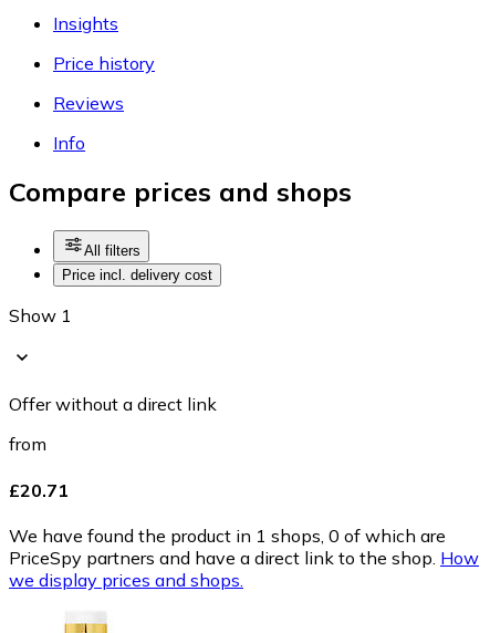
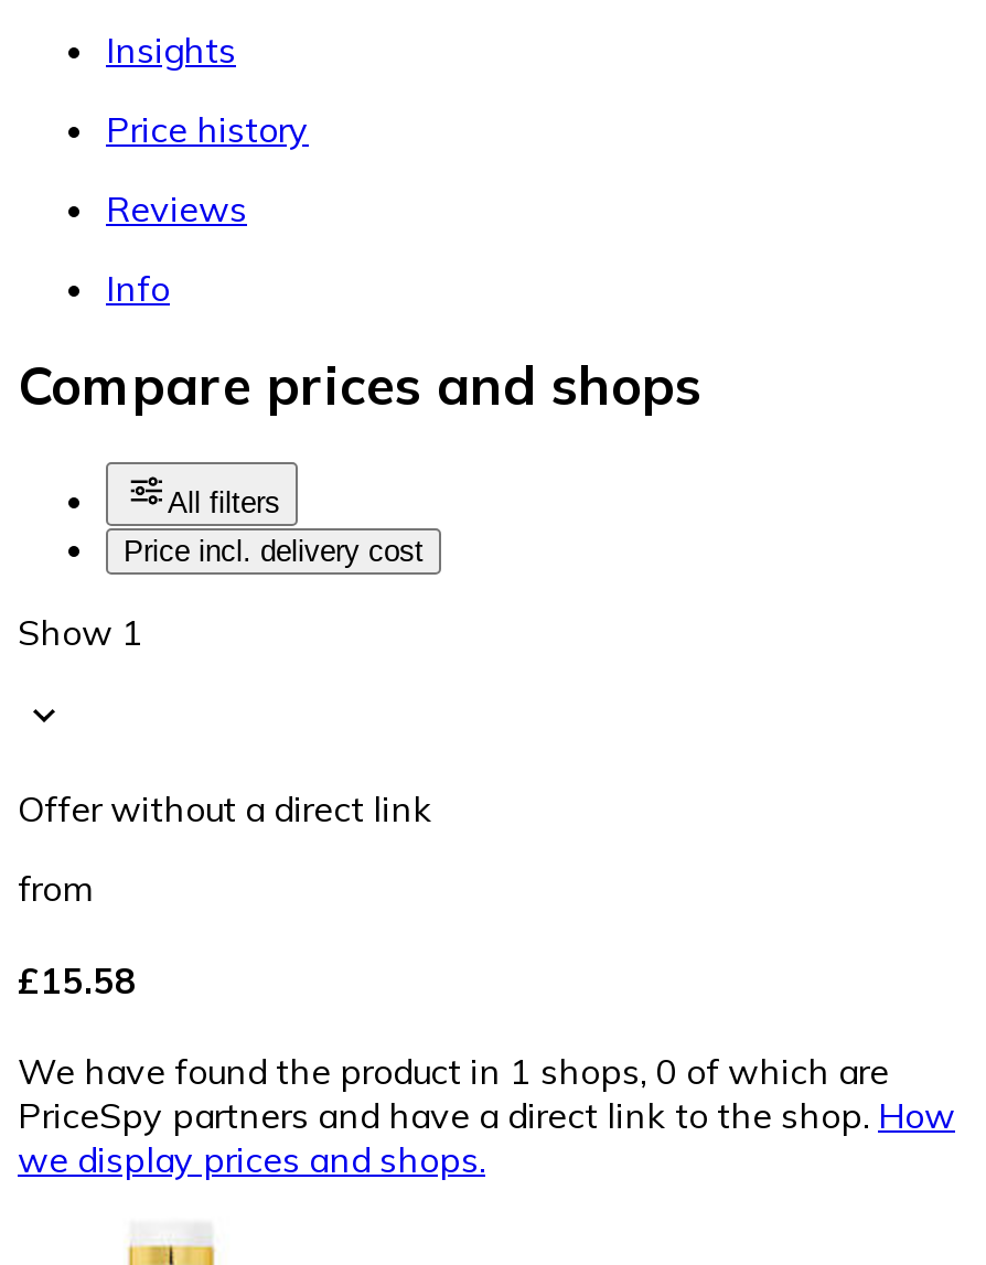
- £20.71
+ £15.58
